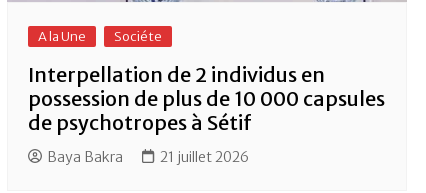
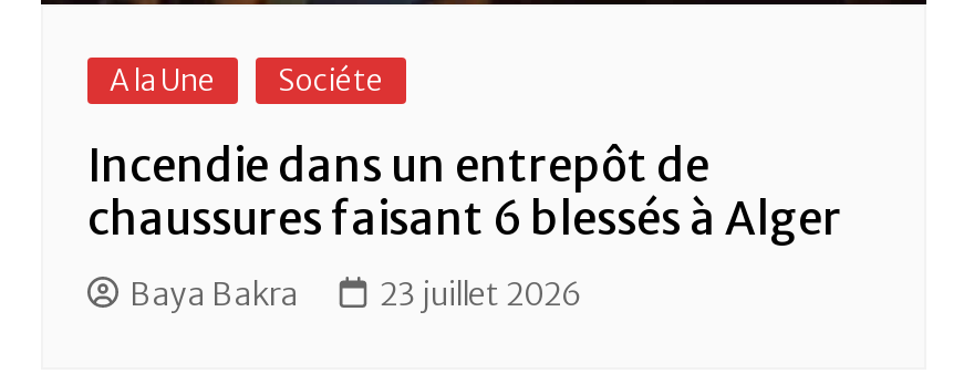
- Interpellation de 2 individus en
- possession de plus de 10 000 capsules
- de psychotropes à Sétif
+ Incendie dans un entrepôt de
+ chaussures faisant 6 blessés à Alger

- 21 juillet 2026
+ 23 juillet 2026
